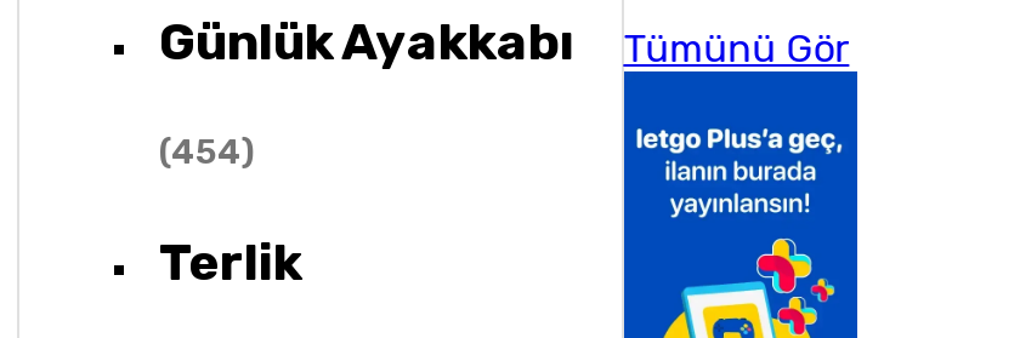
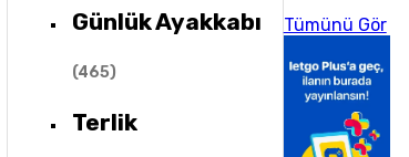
- (454)
+ (465)
